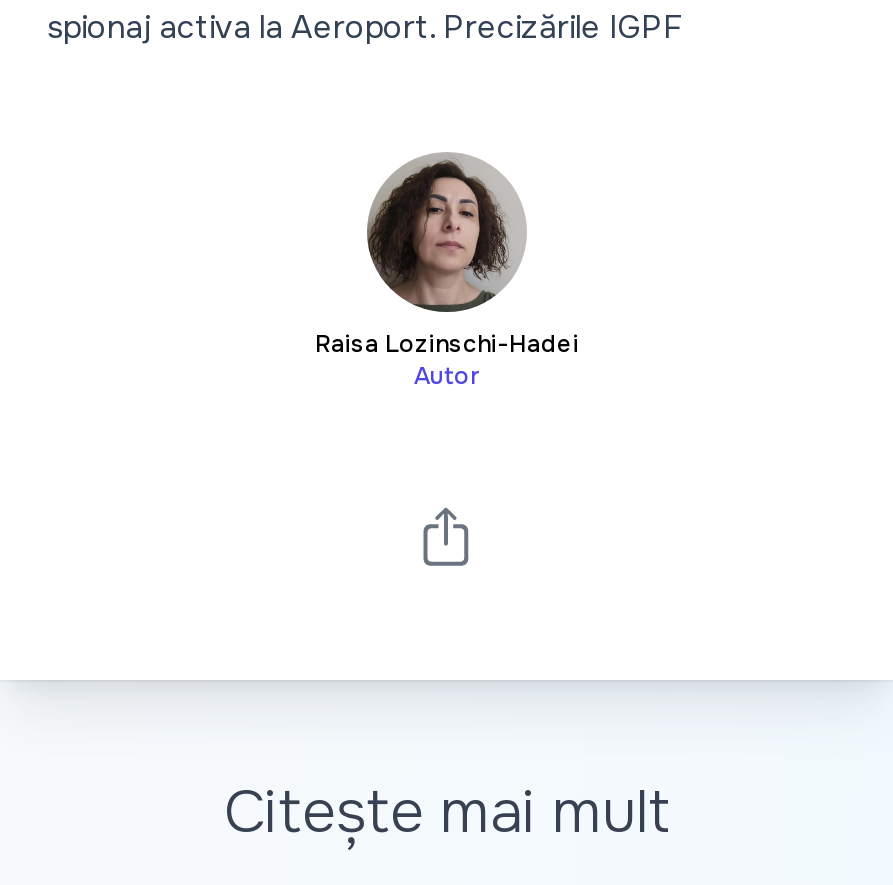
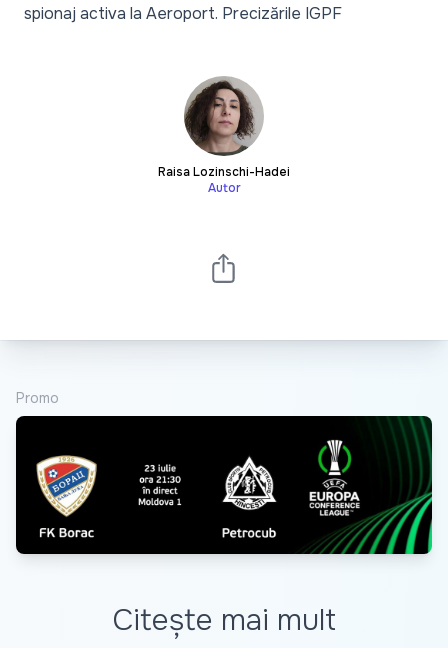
+ [image]

+ Promo
